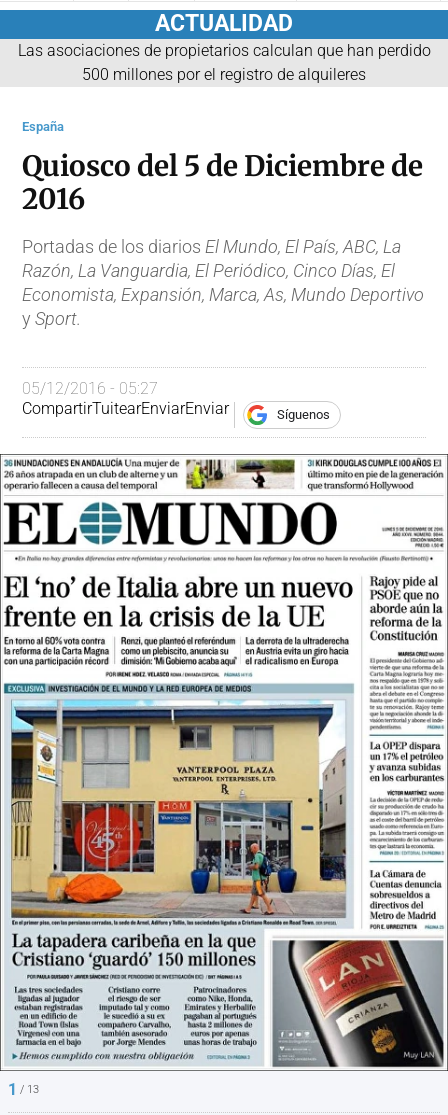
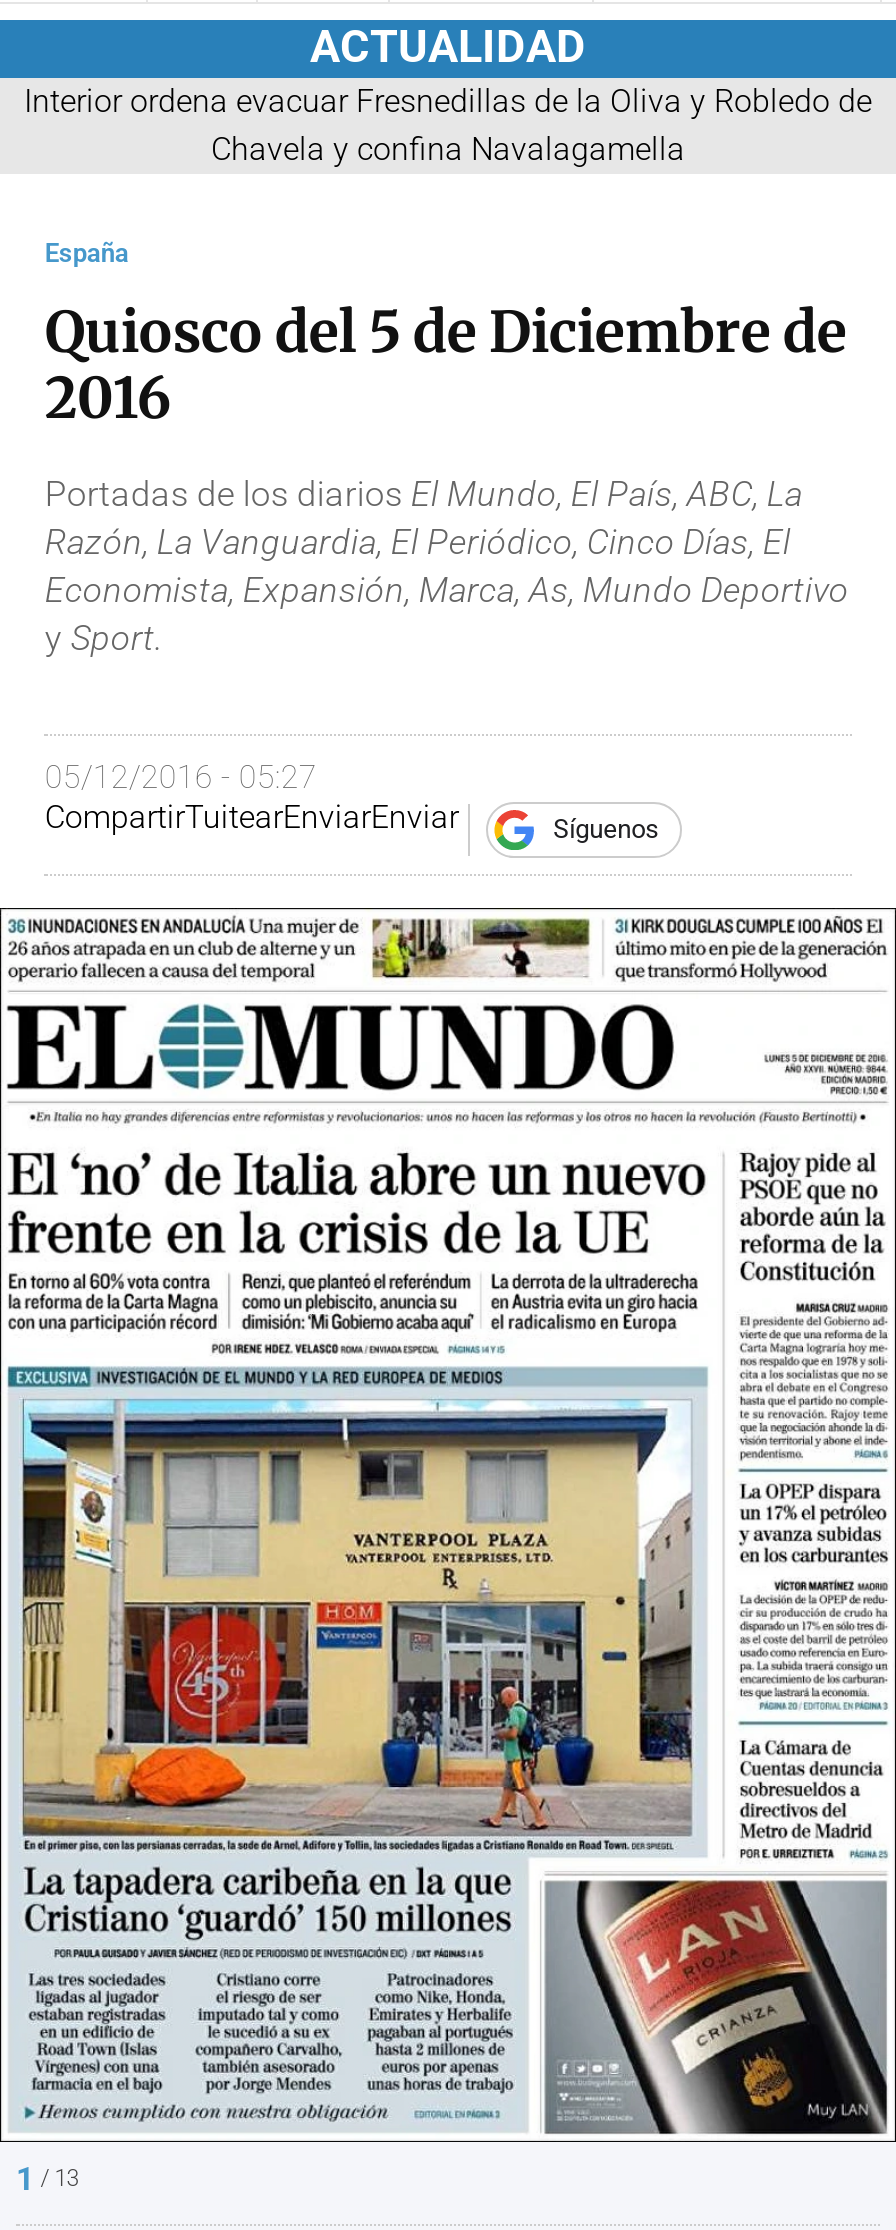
- Las asociaciones de propietarios calculan que han perdido
- 500 millones por el registro de alquileres
+ Interior ordena evacuar Fresnedillas de la Oliva y Robledo de
+ Chavela y confina Navalagamella
